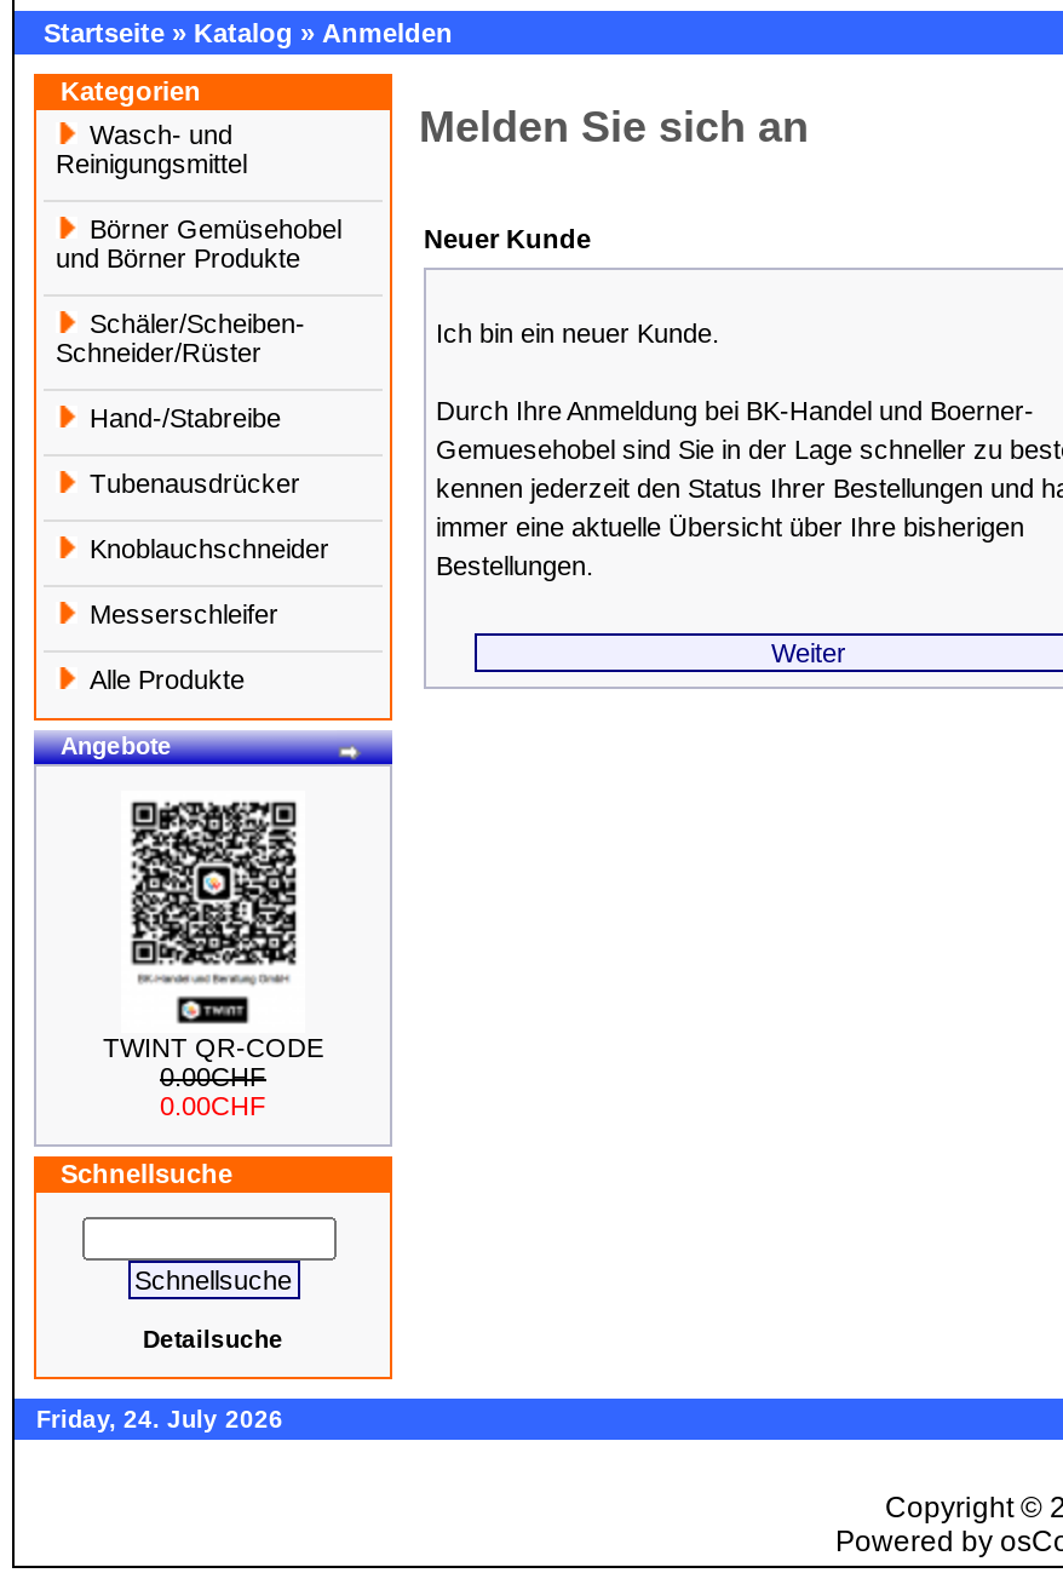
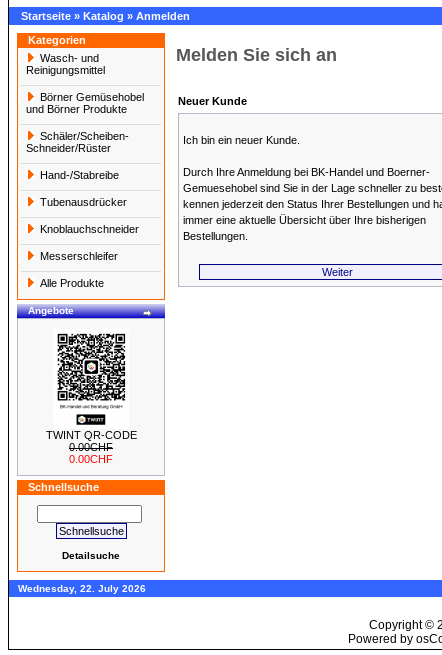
- Friday, 24. July 2026
+ Wednesday, 22. July 2026
